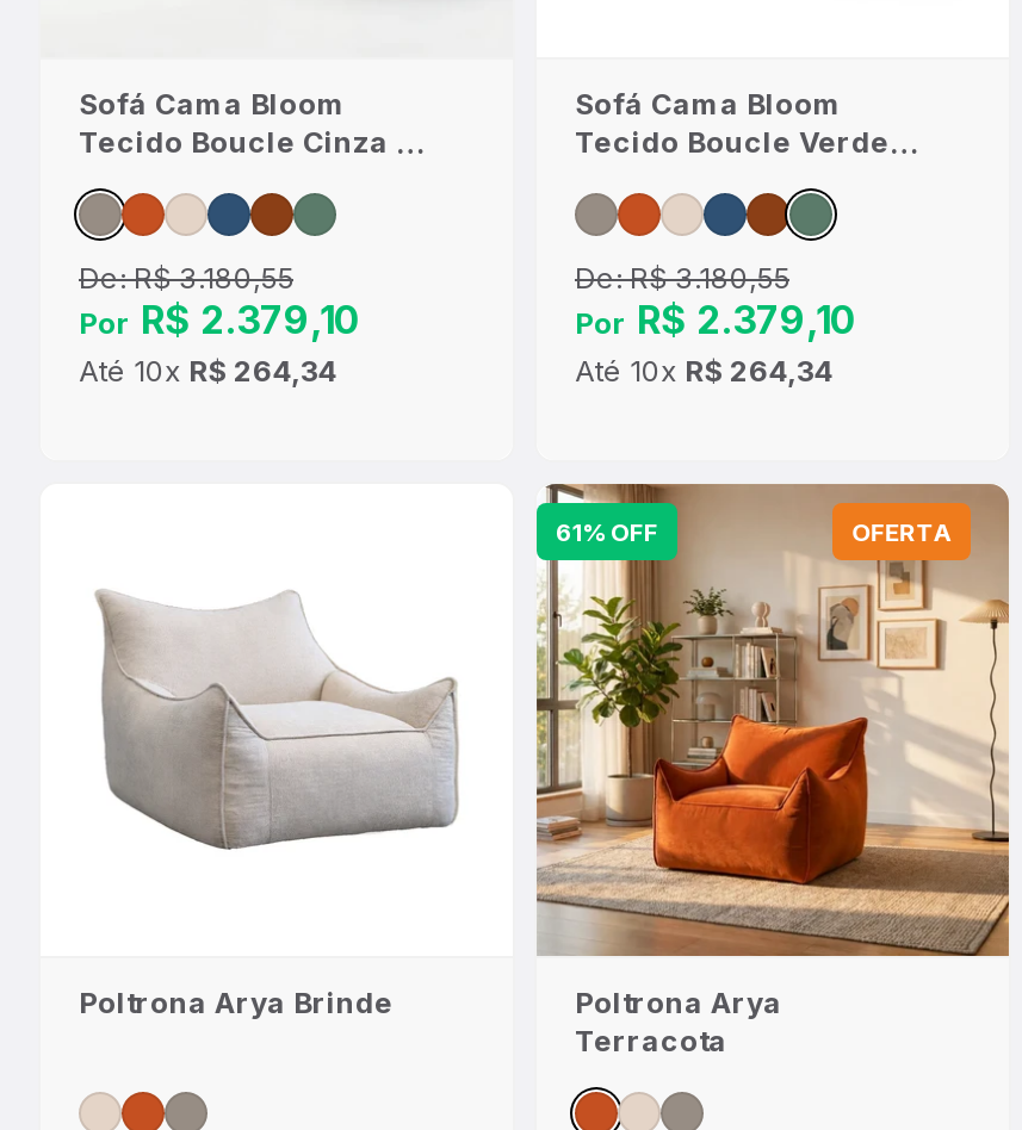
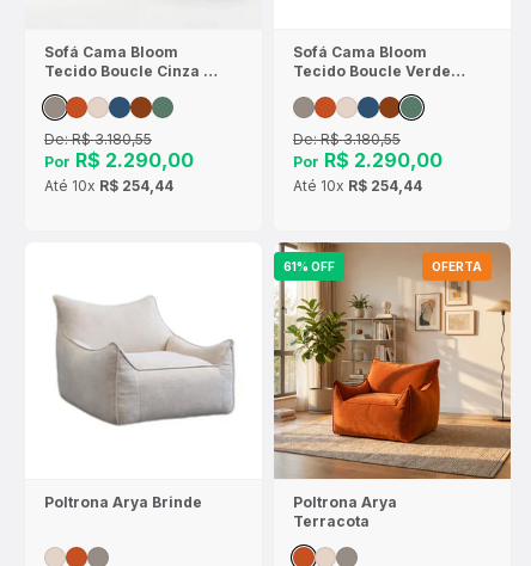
- Por R$ 2.379,10
+ Por R$ 2.290,00

- Por R$ 2.379,10
+ Por R$ 2.290,00

- Até 10x R$ 264,34
+ Até 10x R$ 254,44

- Até 10x R$ 264,34
+ Até 10x R$ 254,44
